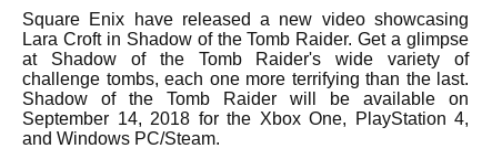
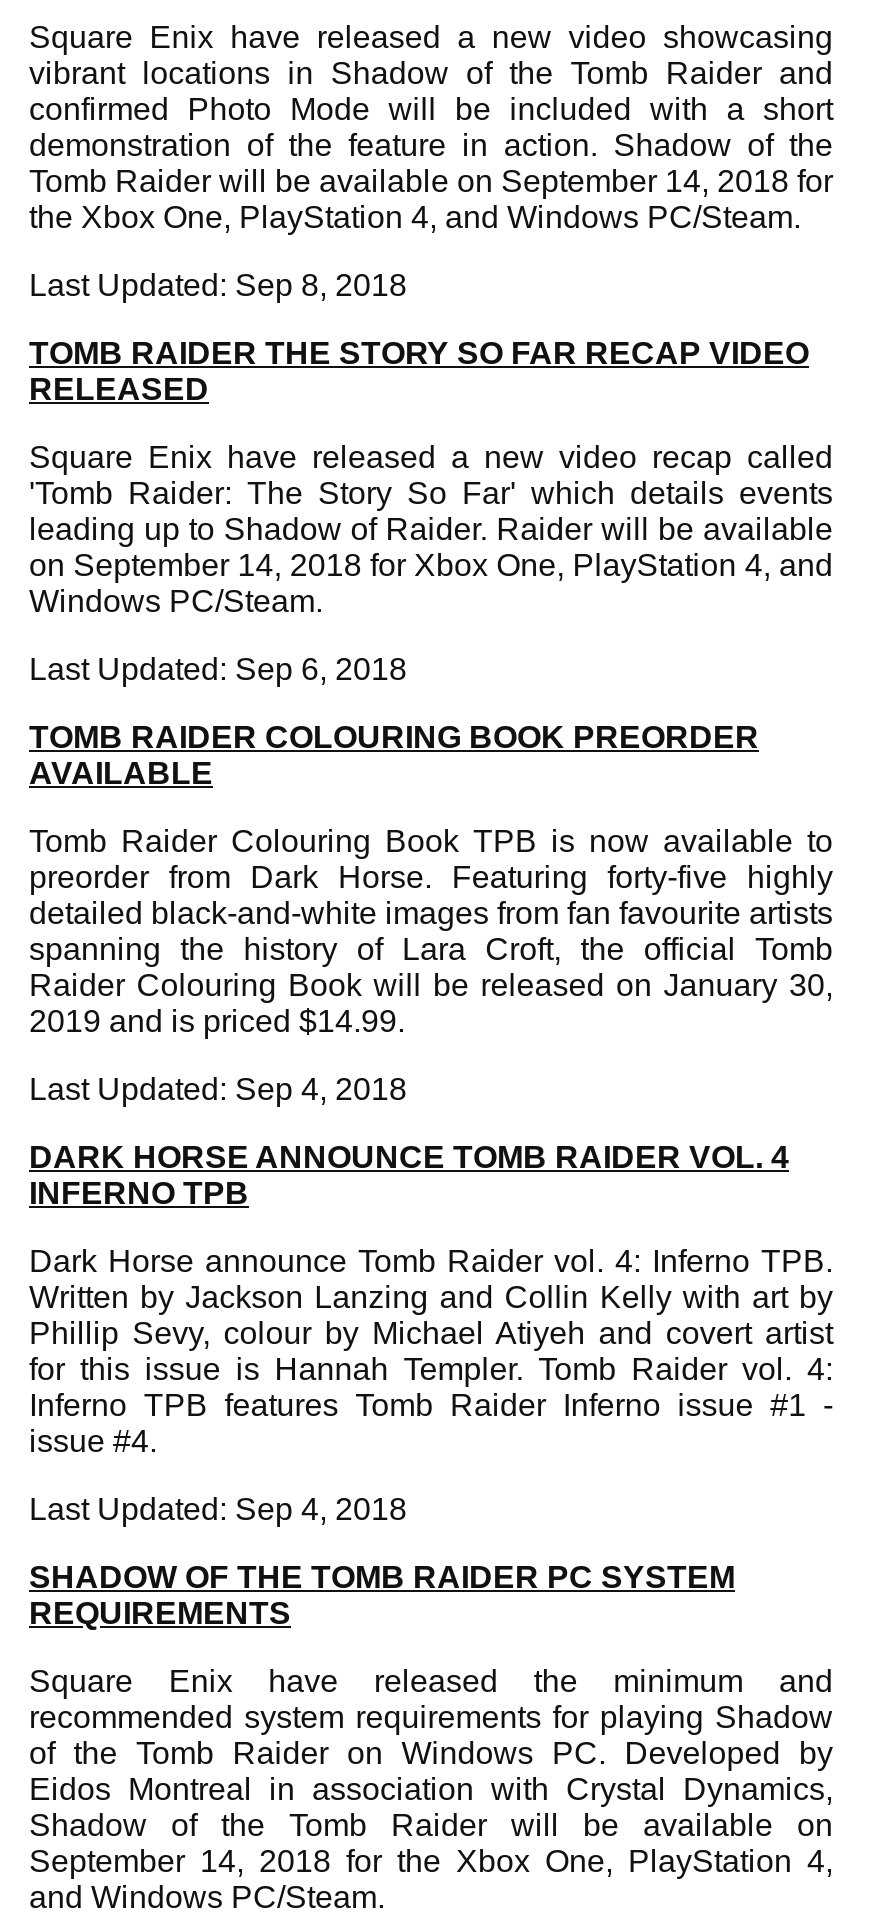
- Lara Croft in Shadow of the Tomb Raider. Get a glimpse
- at Shadow of the Tomb Raider's wide variety of
- challenge tombs, each one more terrifying than the last.
+ vibrant locations in Shadow of the Tomb Raider and
+ confirmed Photo Mode will be included with a short
+ demonstration of the feature in action. Shadow of the
+ Tomb Raider will be available on September 14, 2018 for
+ the Xbox One, PlayStation 4, and Windows PC/Steam.
+ Last Updated: Sep 8, 2018
+ TOMB RAIDER THE STORY SO FAR RECAP VIDEO
+ RELEASED
+ Square Enix have released a new video recap called
+ 'Tomb Raider: The Story So Far' which details events
+ leading up to Shadow of Raider. Raider will be available
+ on September 14, 2018 for Xbox One, PlayStation 4, and
+ Windows PC/Steam.
+ Last Updated: Sep 6, 2018
+ TOMB RAIDER COLOURING BOOK PREORDER
+ AVAILABLE
+ Tomb Raider Colouring Book TPB is now available to
+ preorder from Dark Horse. Featuring forty-five highly
+ detailed black-and-white images from fan favourite artists
+ spanning the history of Lara Croft, the official Tomb
+ Raider Colouring Book will be released on January 30,
+ 2019 and is priced $14.99.
+ Last Updated: Sep 4, 2018
+ DARK HORSE ANNOUNCE TOMB RAIDER VOL. 4
+ INFERNO TPB
+ Dark Horse announce Tomb Raider vol. 4: Inferno TPB.
+ Written by Jackson Lanzing and Collin Kelly with art by
+ Phillip Sevy, colour by Michael Atiyeh and covert artist
+ for this issue is Hannah Templer. Tomb Raider vol. 4:
+ Inferno TPB features Tomb Raider Inferno issue #1 -
+ issue #4.
+ Last Updated: Sep 4, 2018
+ SHADOW OF THE TOMB RAIDER PC SYSTEM
+ REQUIREMENTS
+ Square Enix have released the minimum and
+ recommended system requirements for playing Shadow
+ of the Tomb Raider on Windows PC. Developed by
+ Eidos Montreal in association with Crystal Dynamics,
